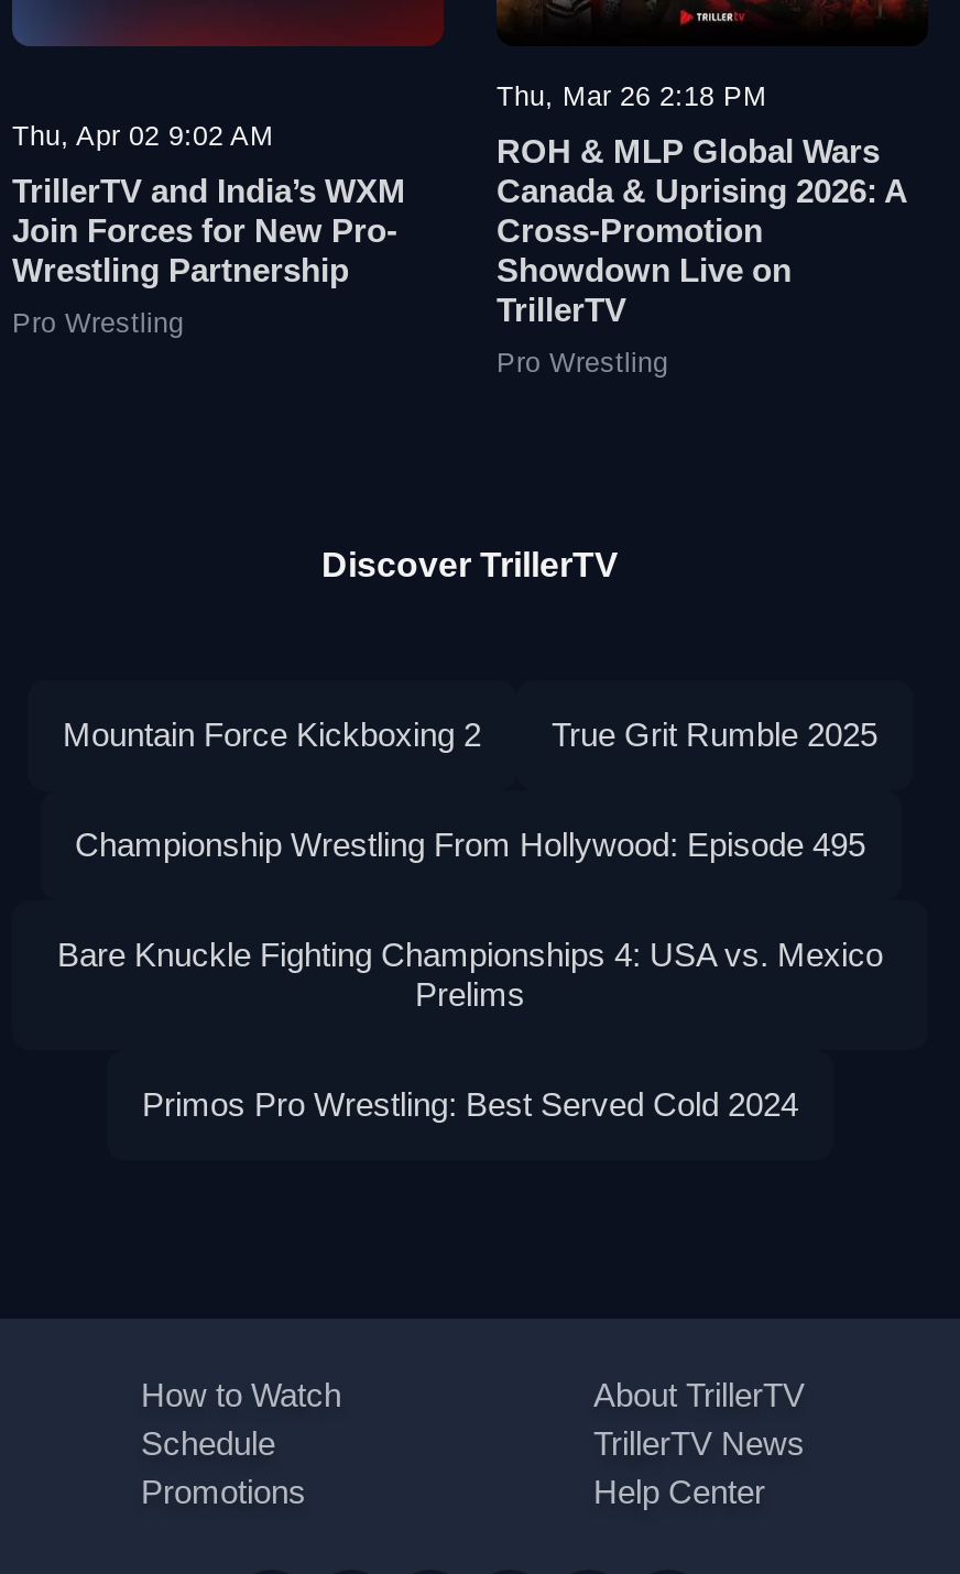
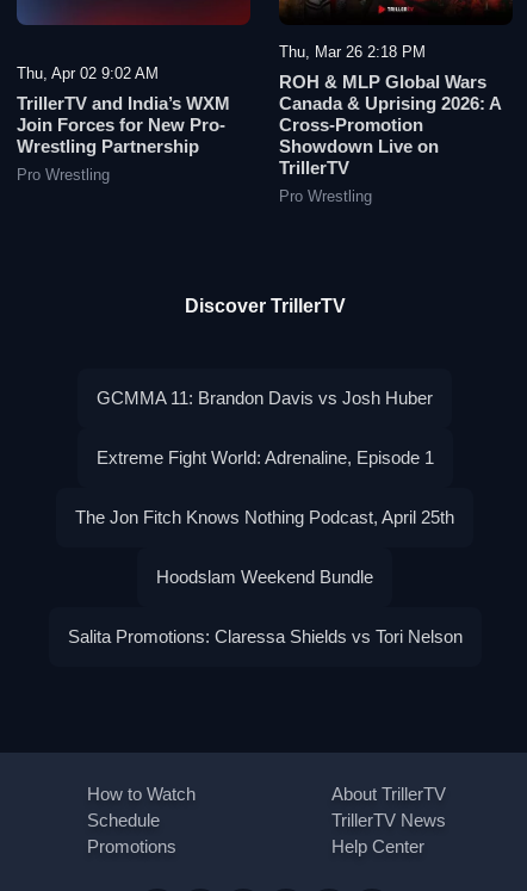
- Mountain Force Kickboxing 2
- True Grit Rumble 2025
- Championship Wrestling From Hollywood: Episode 495
- Bare Knuckle Fighting Championships 4: USA vs. Mexico
- Prelims
- Primos Pro Wrestling: Best Served Cold 2024
+ GCMMA 11: Brandon Davis vs Josh Huber
+ Extreme Fight World: Adrenaline, Episode 1
+ The Jon Fitch Knows Nothing Podcast, April 25th
+ Hoodslam Weekend Bundle
+ Salita Promotions: Claressa Shields vs Tori Nelson
